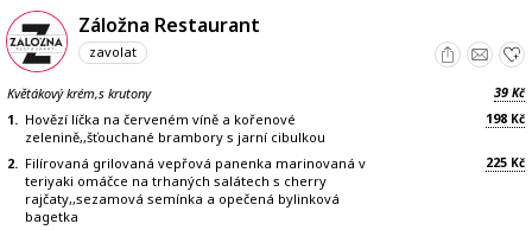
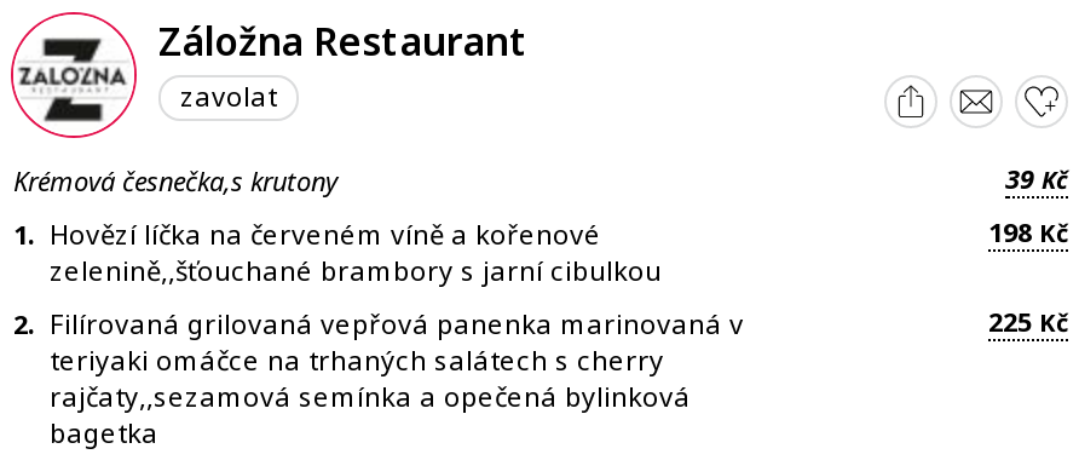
- Květákový krém,s krutony
+ Krémová česnečka,s krutony
